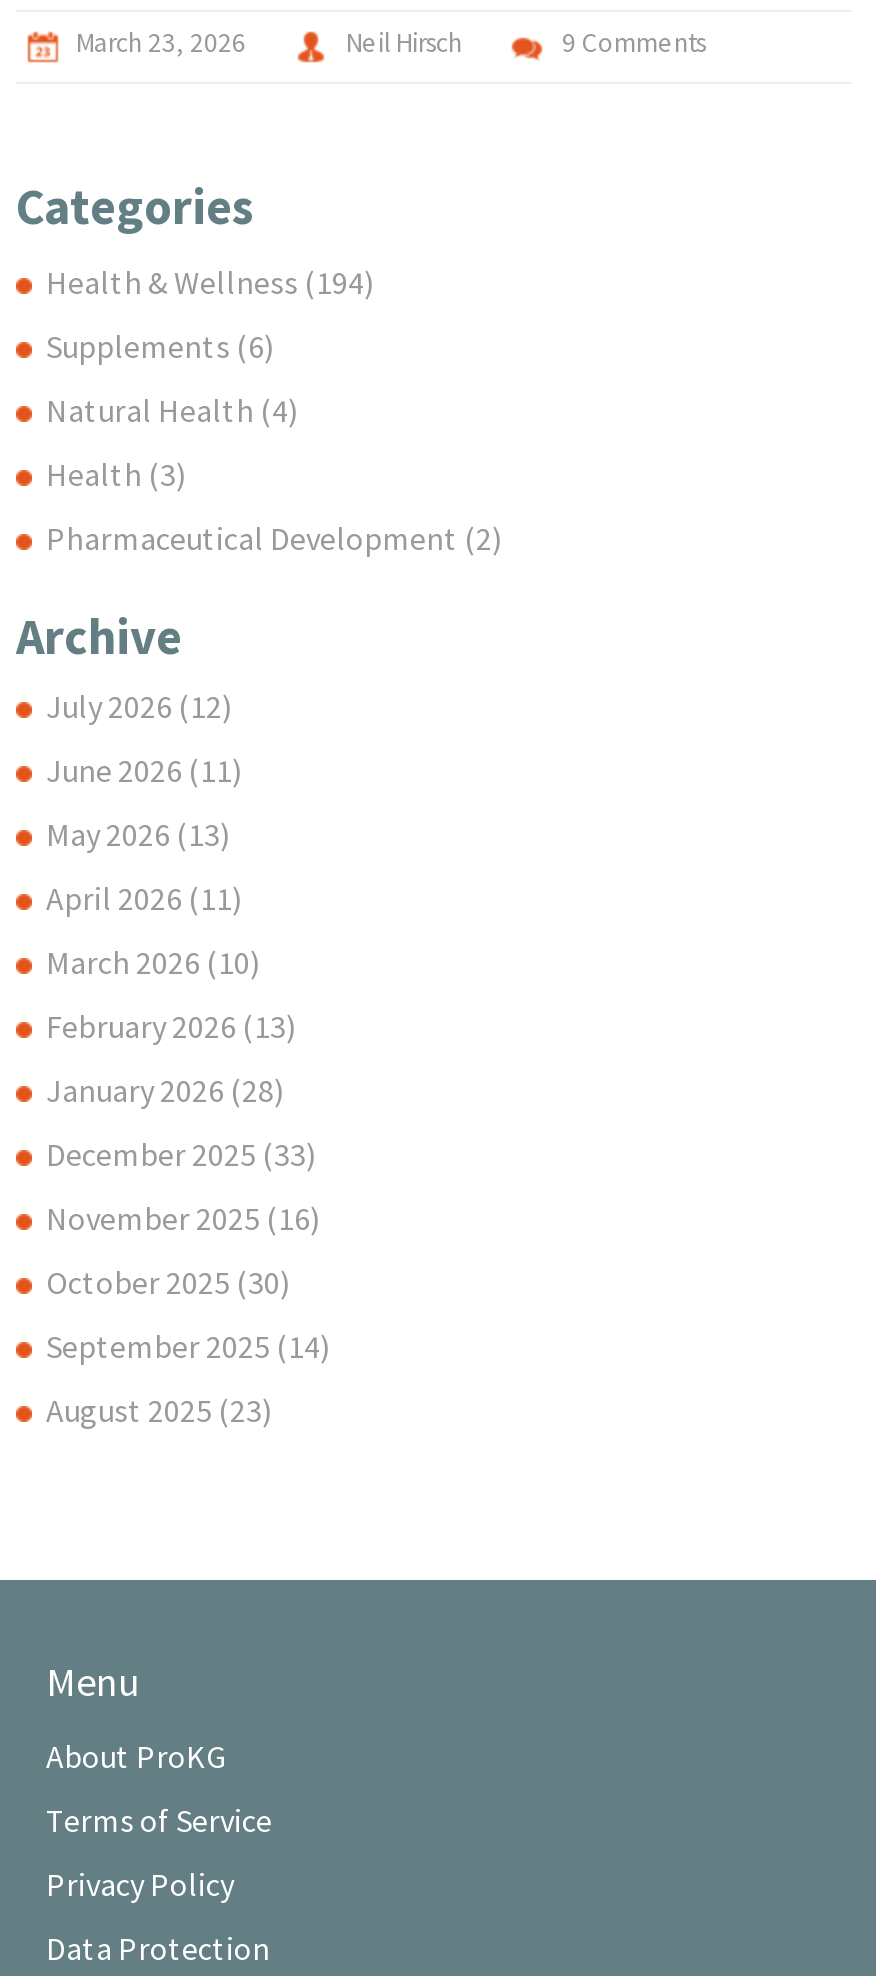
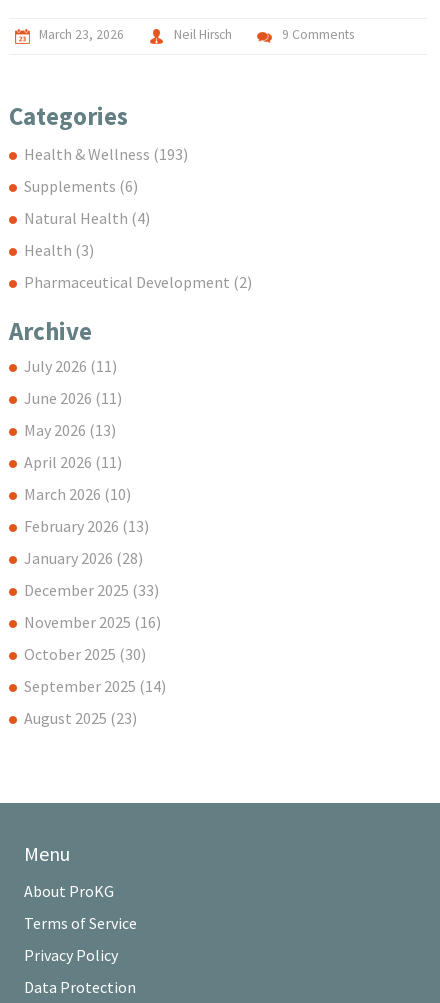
- Health & Wellness (194)
+ Health & Wellness (193)

- July 2026 (12)
+ July 2026 (11)
